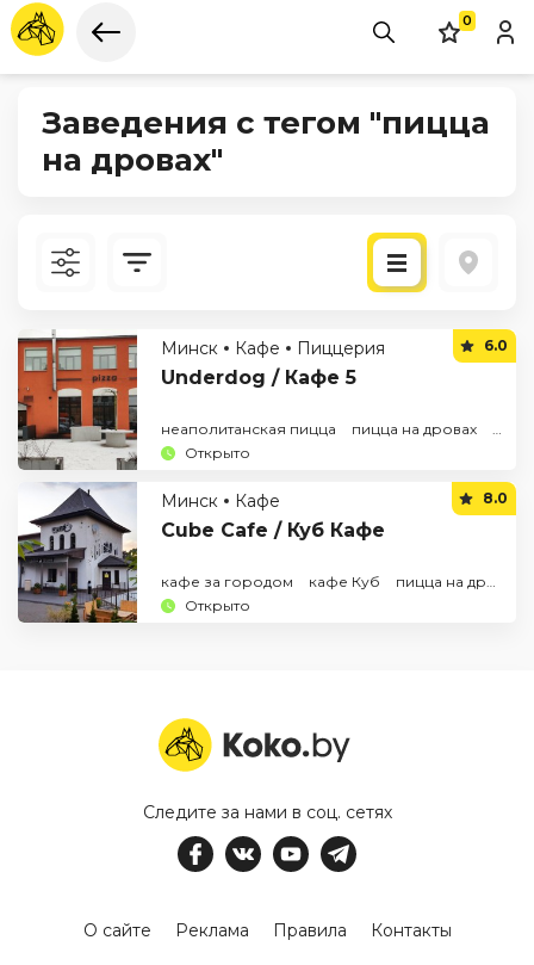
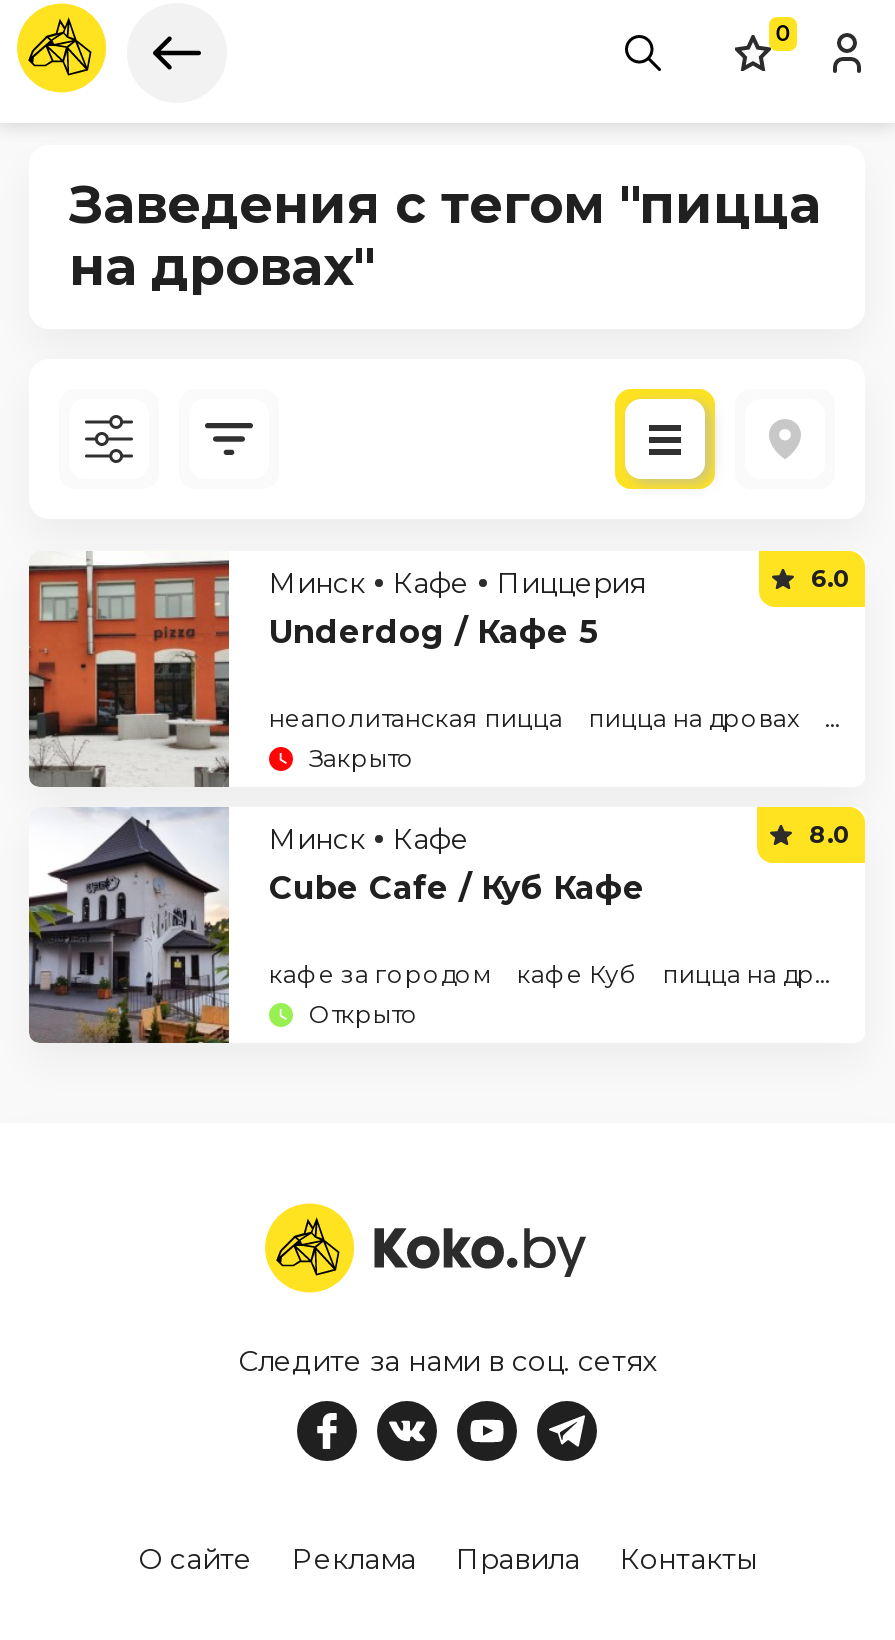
- Открыто
+ Закрыто
